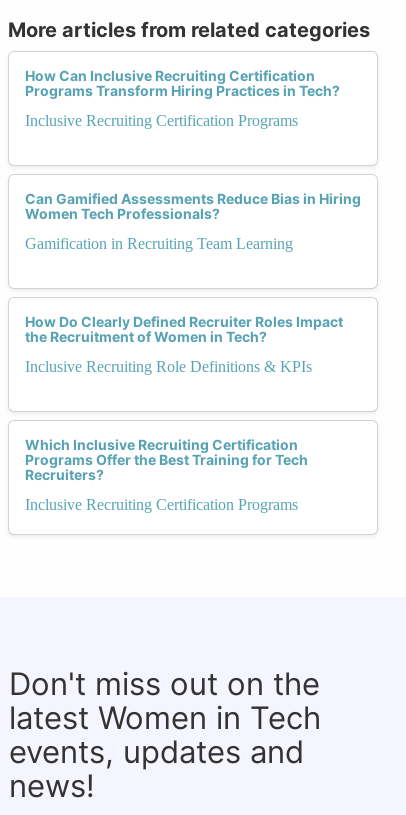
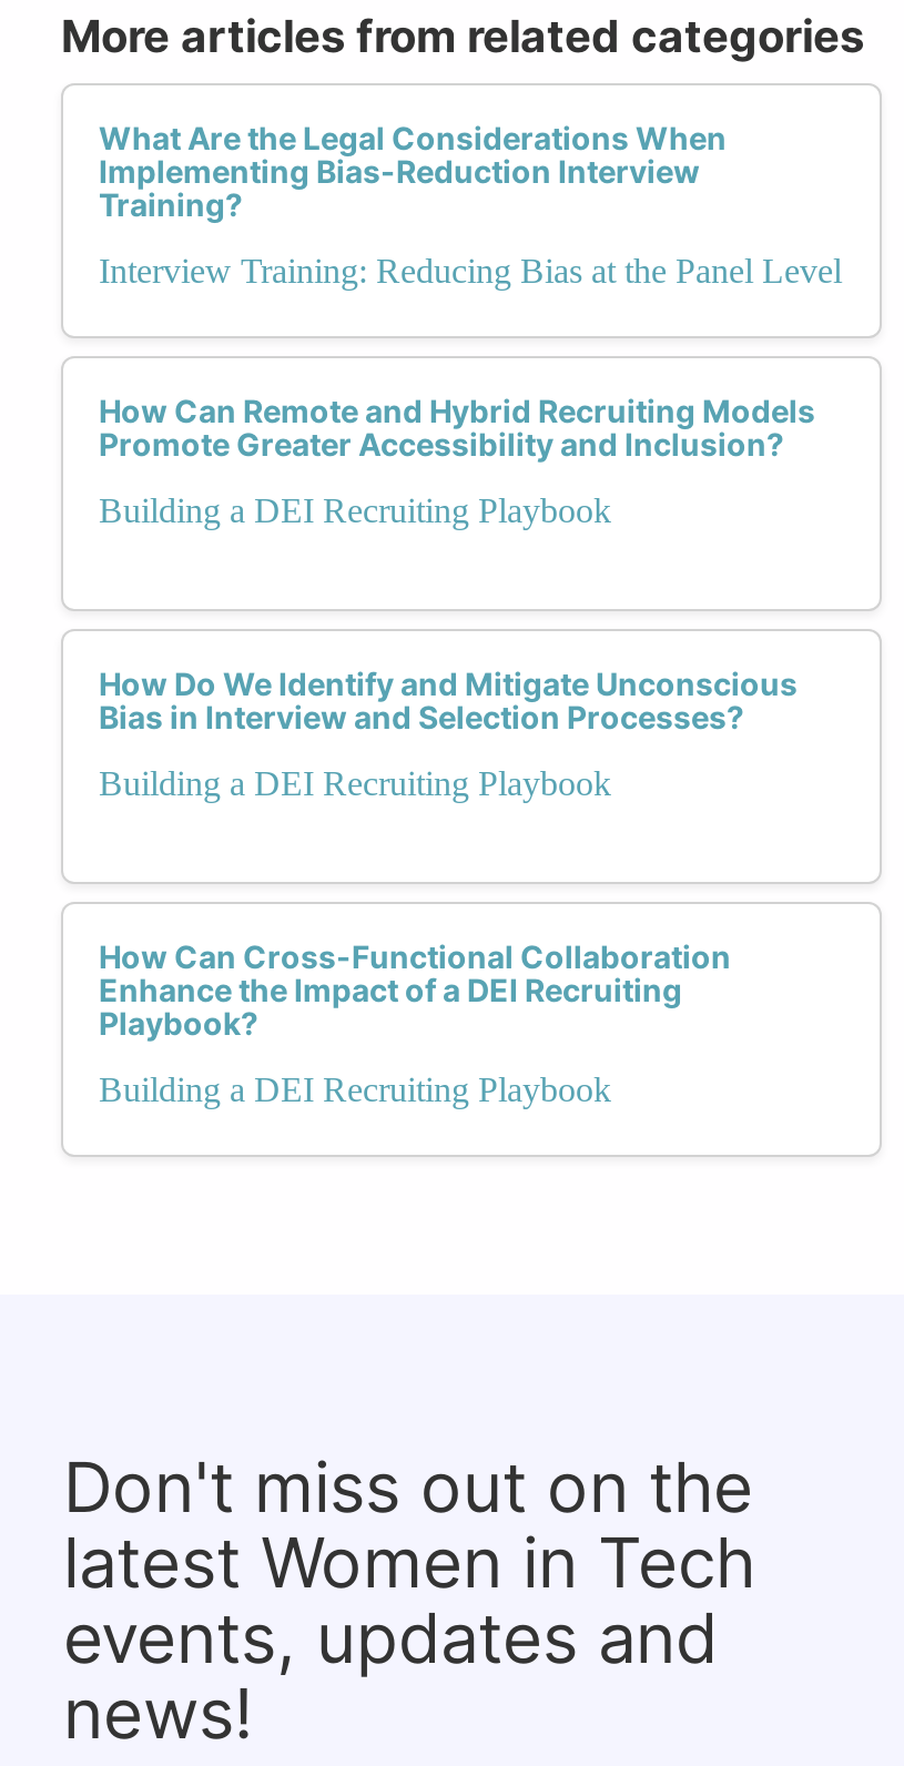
- How Can Inclusive Recruiting Certification
- Programs Transform Hiring Practices in Tech?
+ What Are the Legal Considerations When
+ Implementing Bias-Reduction Interview
+ Training?

- Inclusive Recruiting Certification Programs
+ Interview Training: Reducing Bias at the Panel Level

- Can Gamified Assessments Reduce Bias in Hiring
- Women Tech Professionals?
+ How Can Remote and Hybrid Recruiting Models
+ Promote Greater Accessibility and Inclusion?

- Gamification in Recruiting Team Learning
+ Building a DEI Recruiting Playbook

- How Do Clearly Defined Recruiter Roles Impact
- the Recruitment of Women in Tech?
+ How Do We Identify and Mitigate Unconscious
+ Bias in Interview and Selection Processes?

- Inclusive Recruiting Role Definitions & KPIs
+ Building a DEI Recruiting Playbook

- Which Inclusive Recruiting Certification
- Programs Offer the Best Training for Tech
- Recruiters?
+ How Can Cross-Functional Collaboration
+ Enhance the Impact of a DEI Recruiting
+ Playbook?

- Inclusive Recruiting Certification Programs
+ Building a DEI Recruiting Playbook
